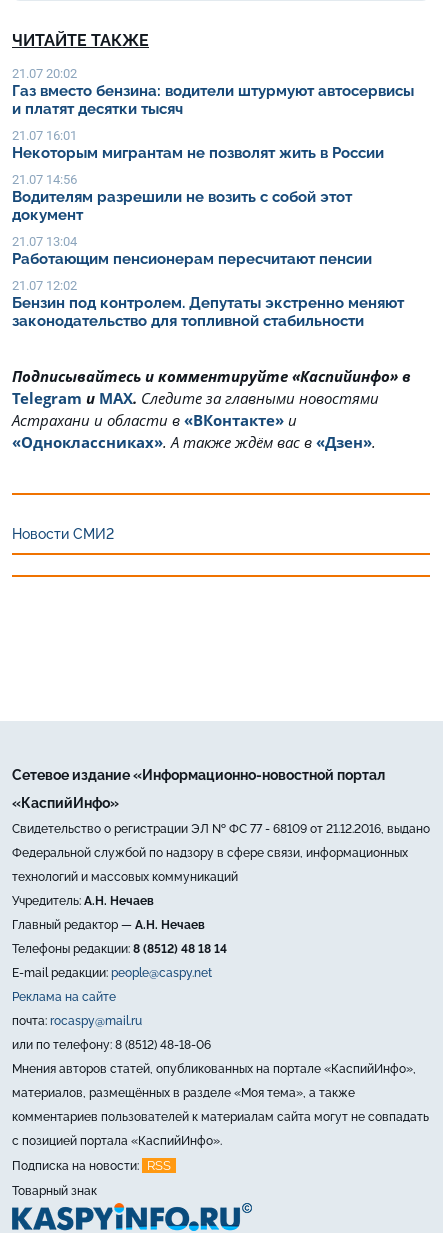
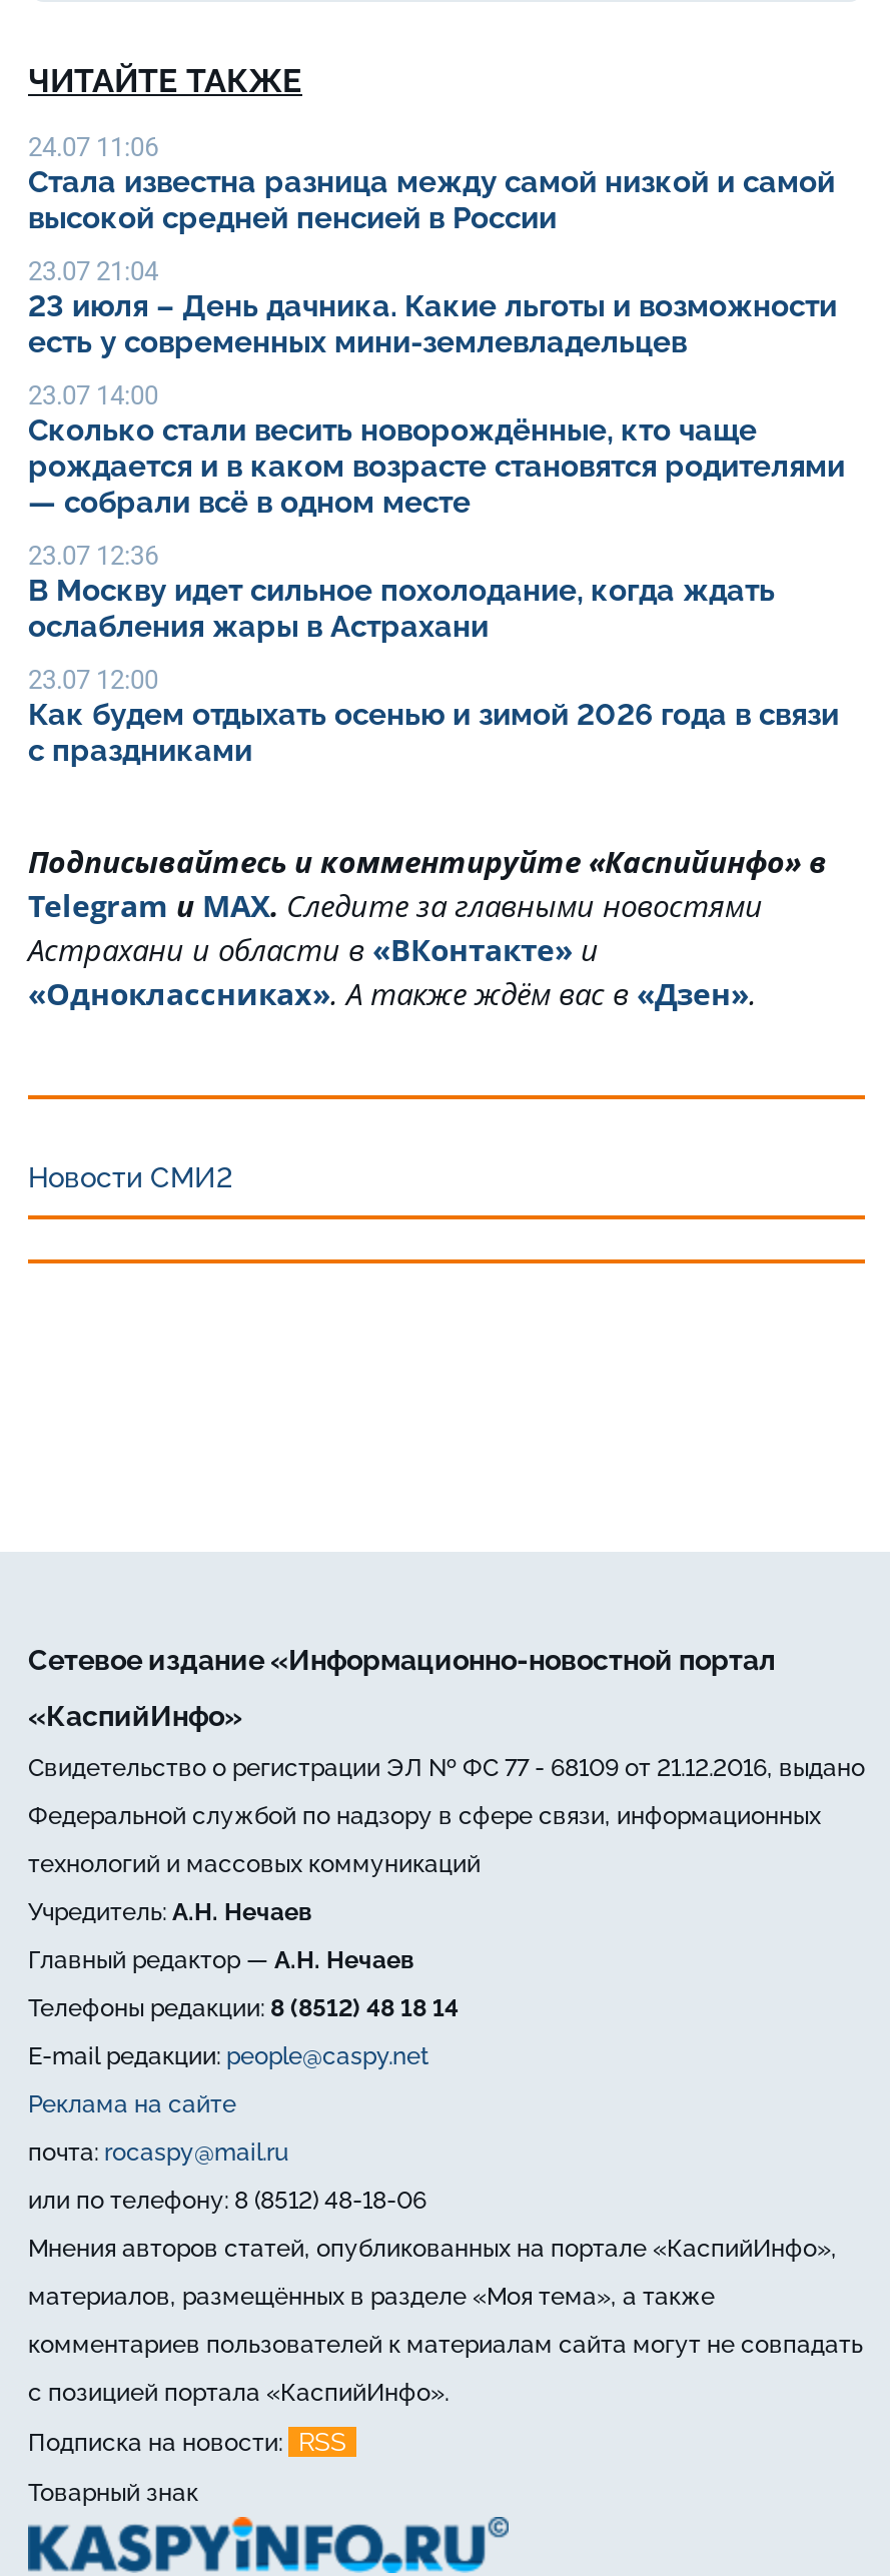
- 21.07 20:02
- Газ вместо бензина: водители штурмуют автосервисы
- и платят десятки тысяч
+ 24.07 11:06
+ Стала известна разница между самой низкой и самой
+ высокой средней пенсией в России

- 21.07 16:01
- Некоторым мигрантам не позволят жить в России
+ 23.07 21:04
+ 23 июля – День дачника. Какие льготы и возможности
+ есть у современных мини-землевладельцев

- 21.07 14:56
- Водителям разрешили не возить с собой этот
- документ
+ 23.07 14:00
+ Сколько стали весить новорождённые, кто чаще
+ рождается и в каком возрасте становятся родителями
+ — собрали всё в одном месте

- 21.07 13:04
- Работающим пенсионерам пересчитают пенсии
+ 23.07 12:36
+ В Москву идет сильное похолодание, когда ждать
+ ослабления жары в Астрахани

- 21.07 12:02
- Бензин под контролем. Депутаты экстренно меняют
- законодательство для топливной стабильности
+ 23.07 12:00
+ Как будем отдыхать осенью и зимой 2026 года в связи
+ с праздниками
